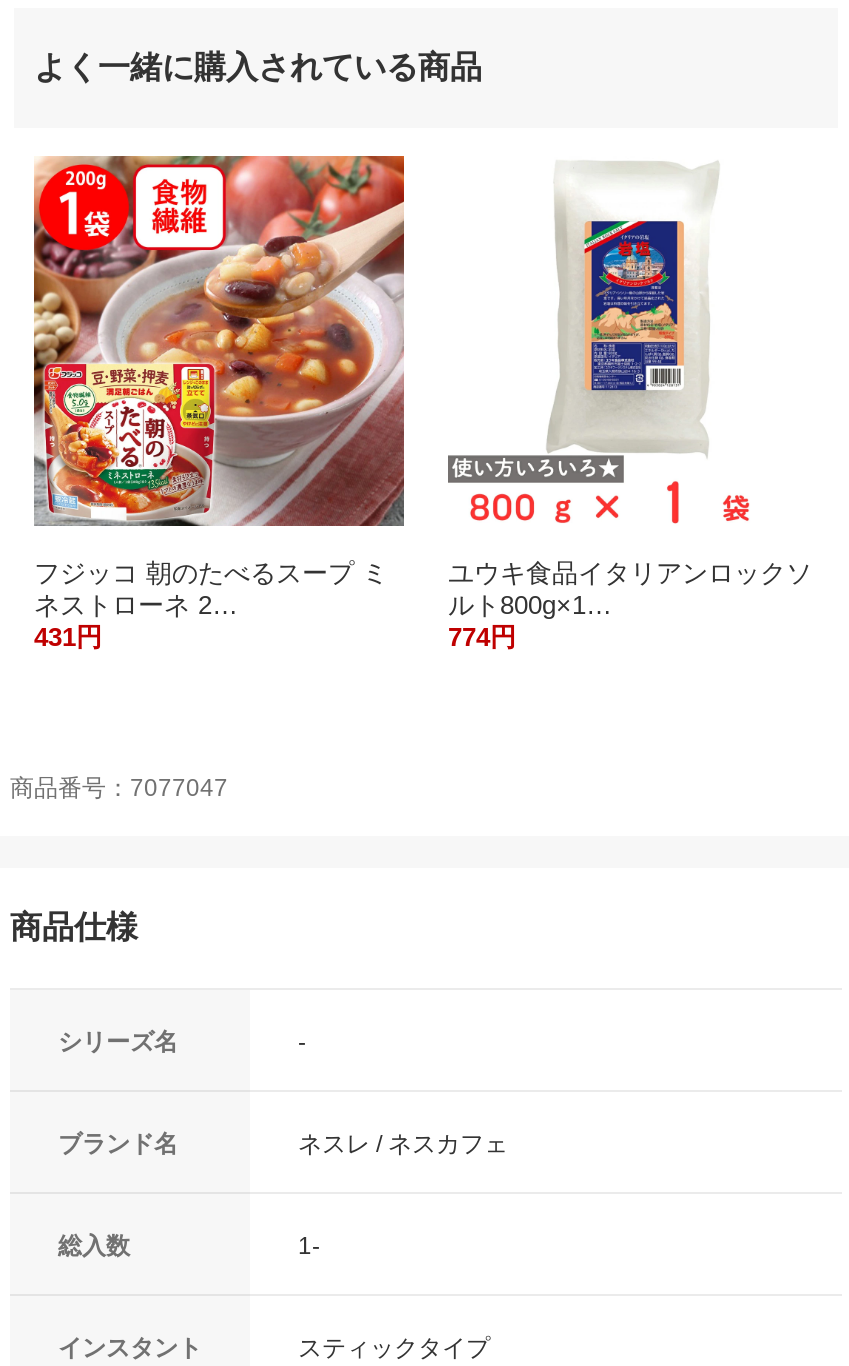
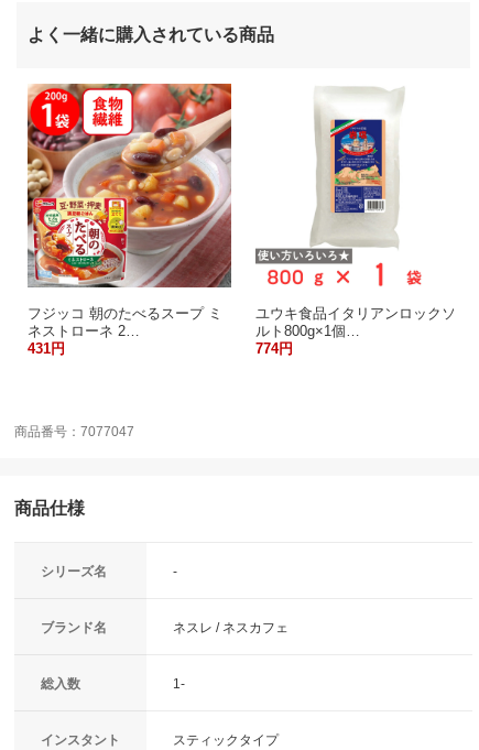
- ルト800g×1…
+ ルト800g×1個…
